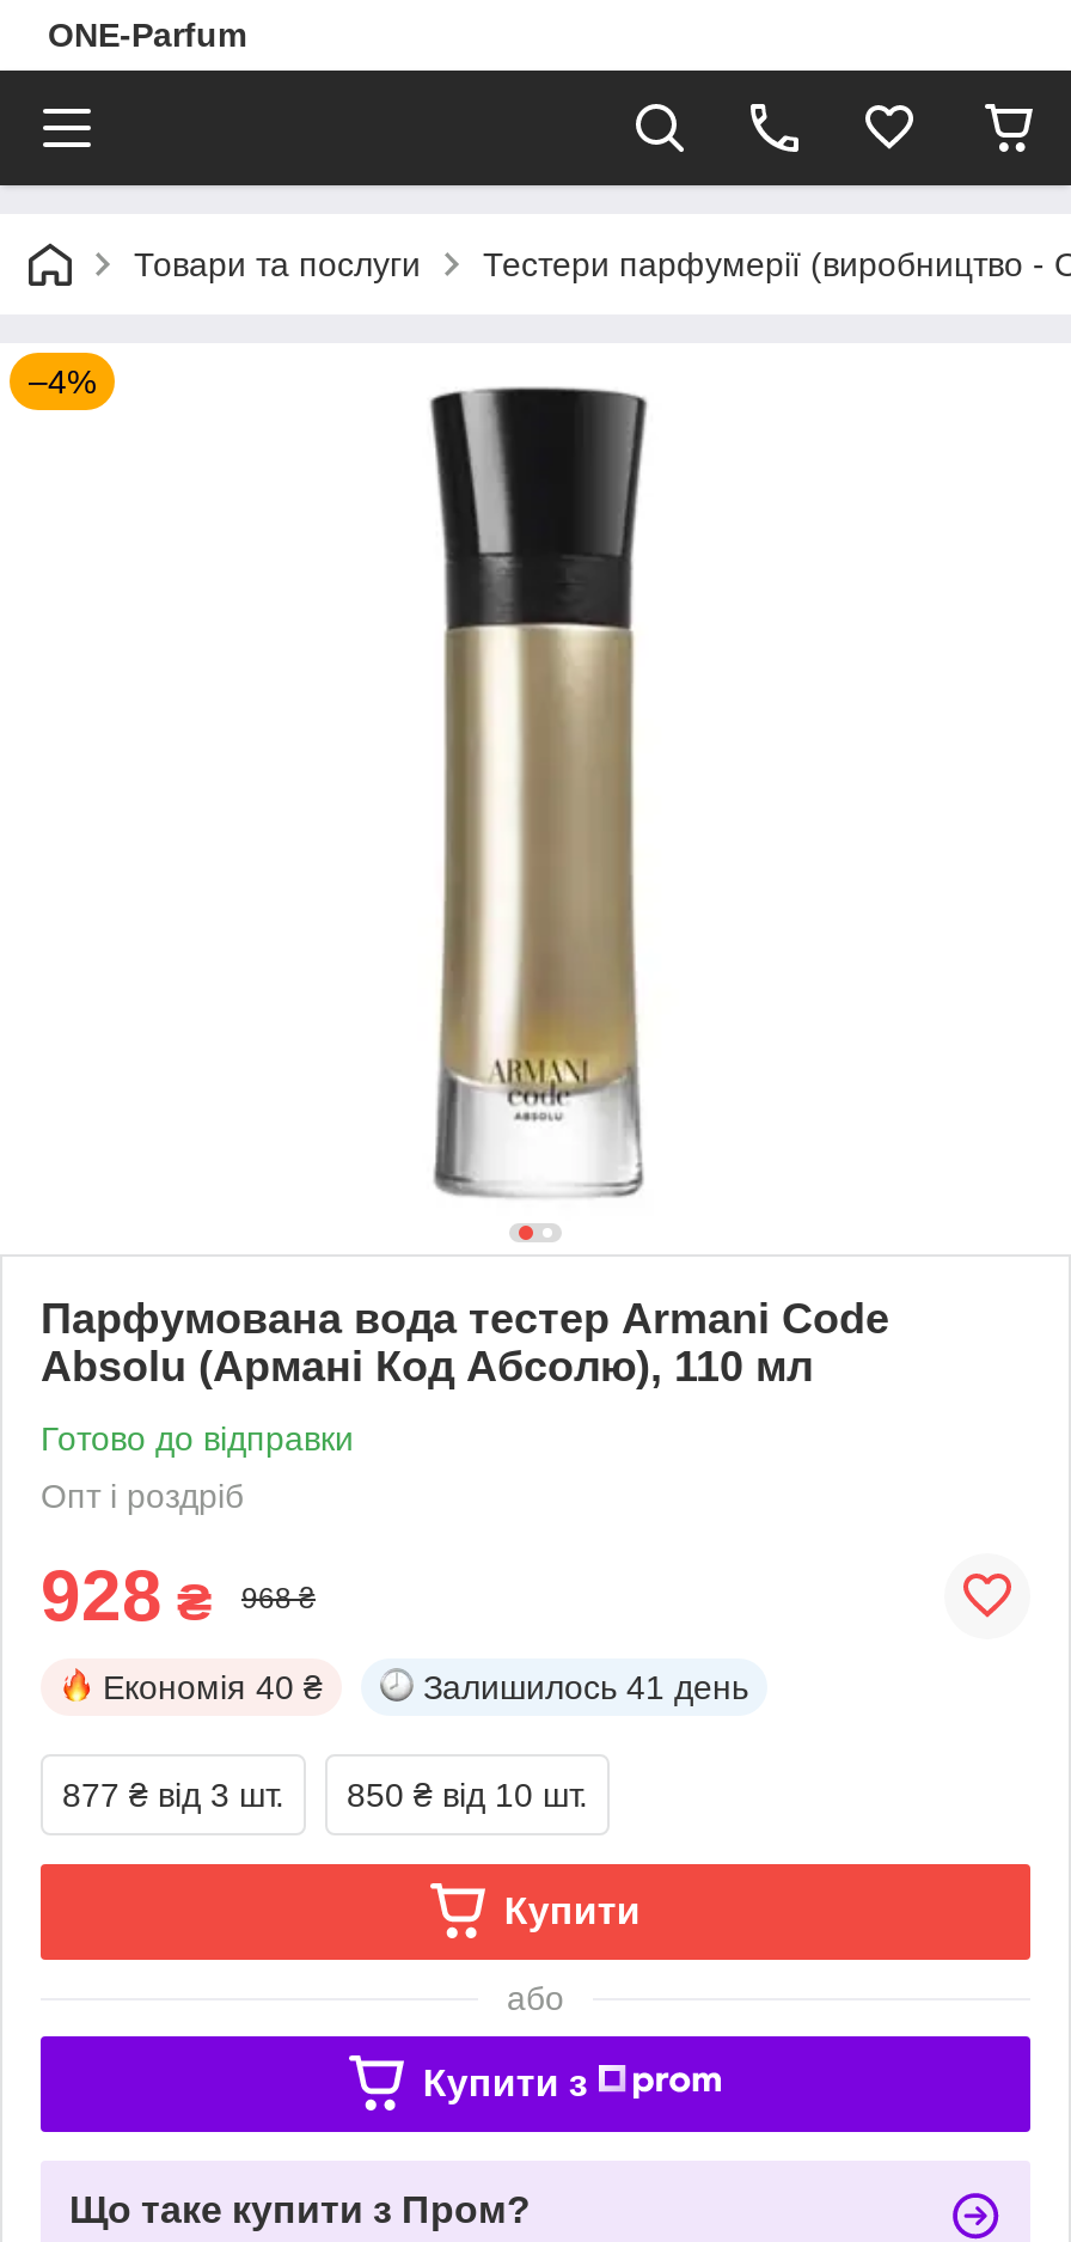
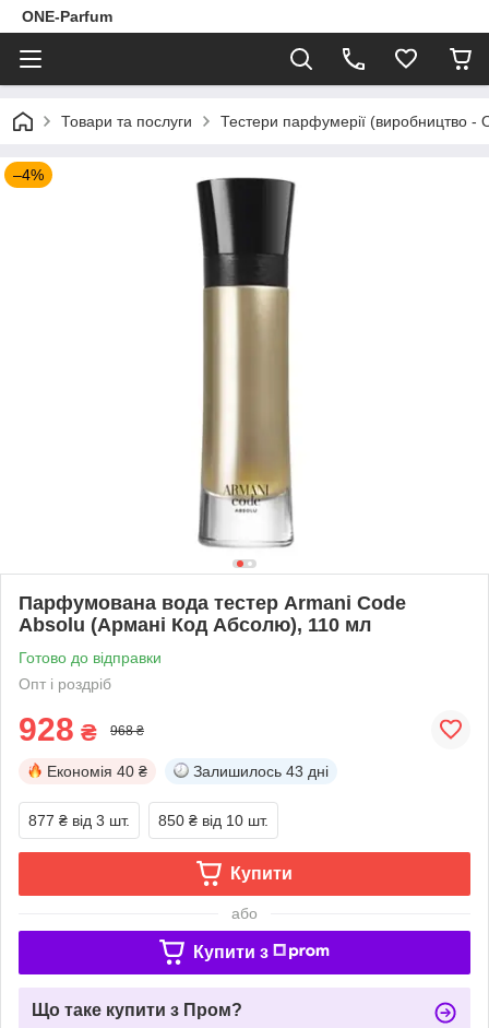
- Залишилось 41 день
+ Залишилось 43 дні
